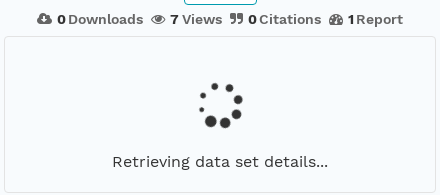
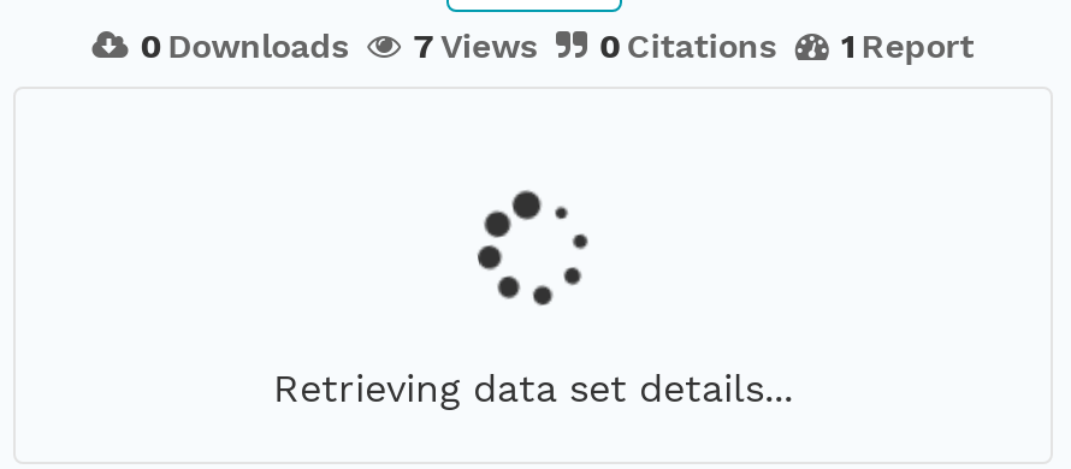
- [image]
+ [image]
